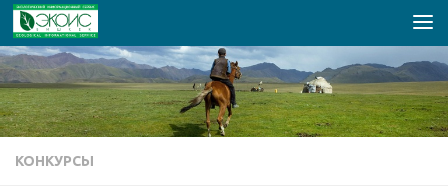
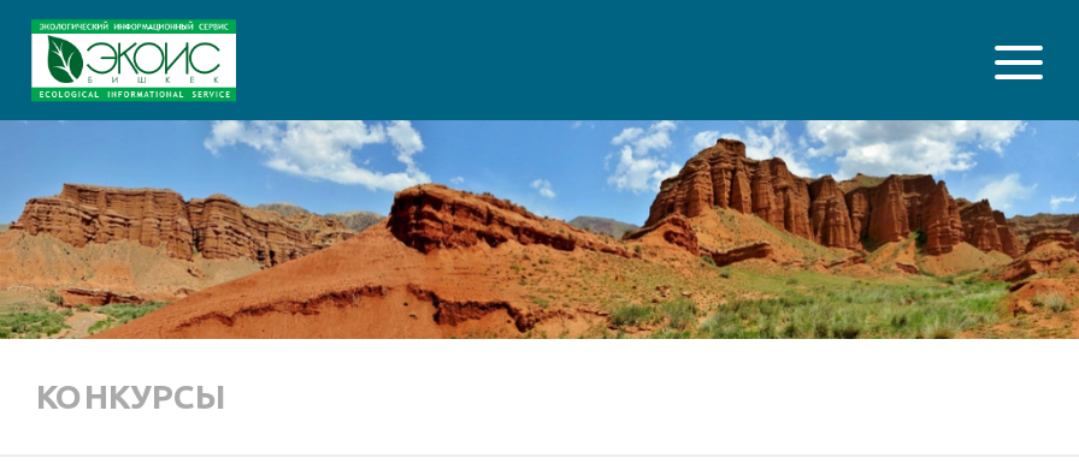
- [image]
+ [image]
